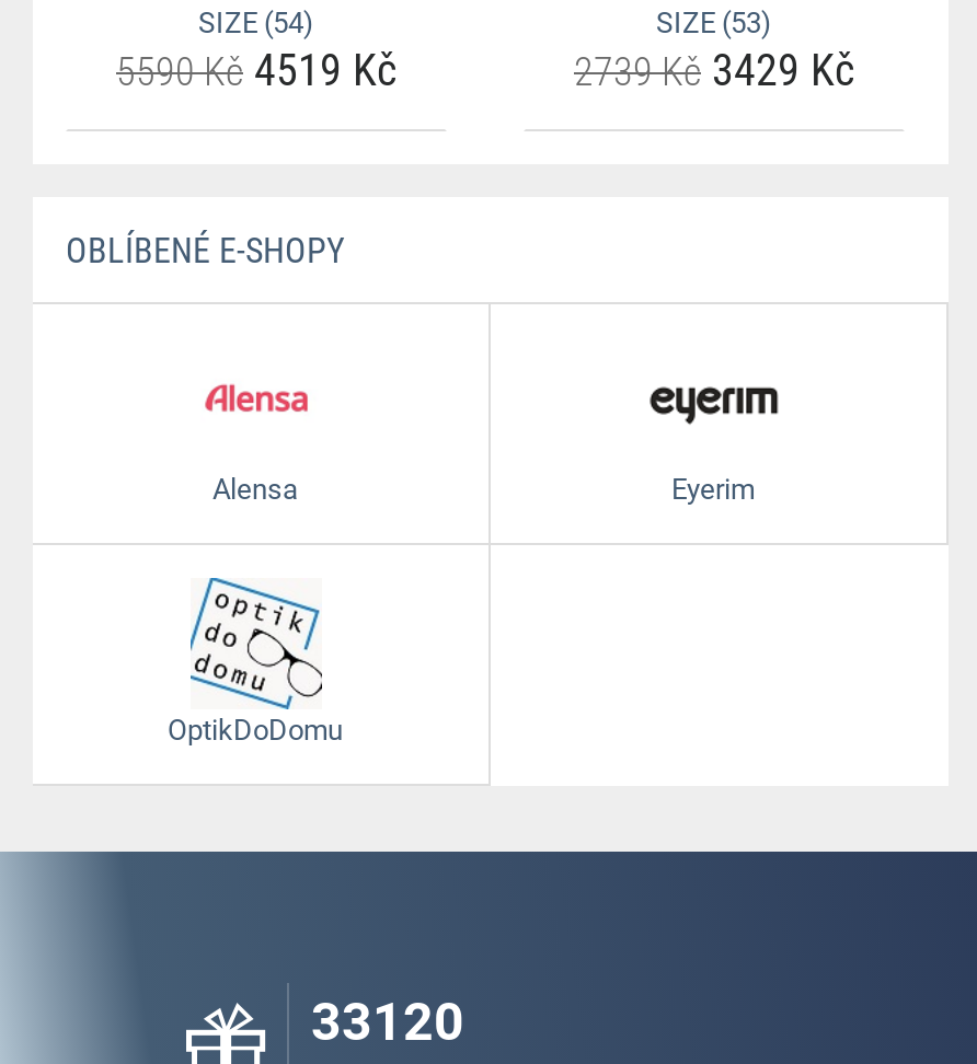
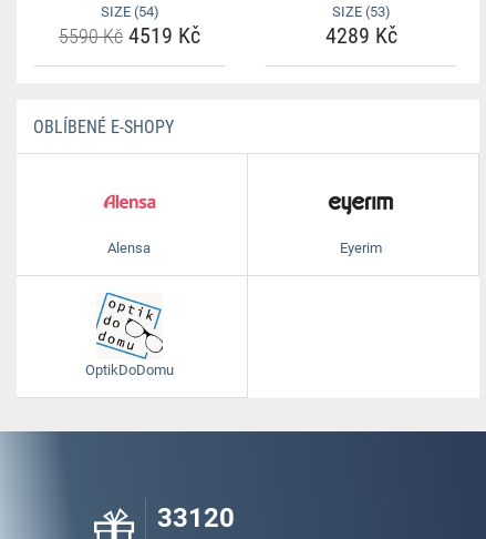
- 2739 Kč 3429 Kč
+ 4289 Kč
